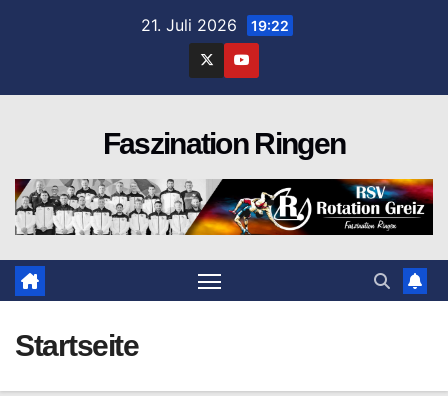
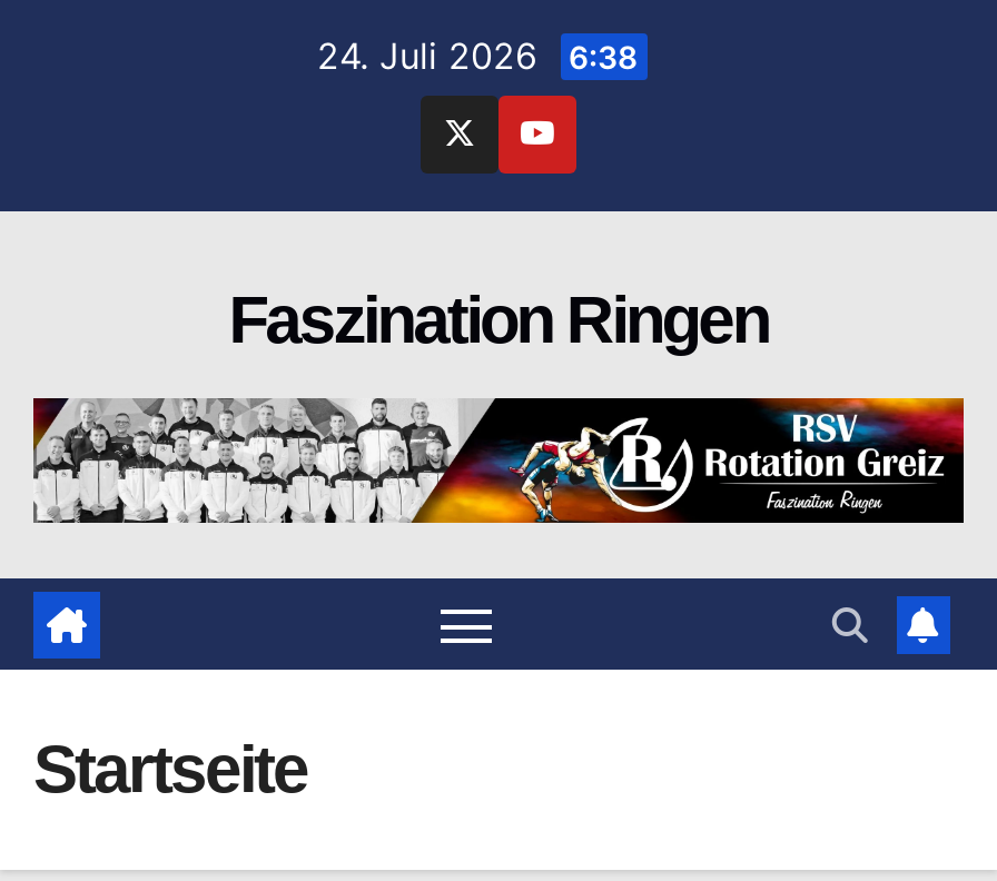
- 21. Juli 2026 19:22
+ 24. Juli 2026 6:38
